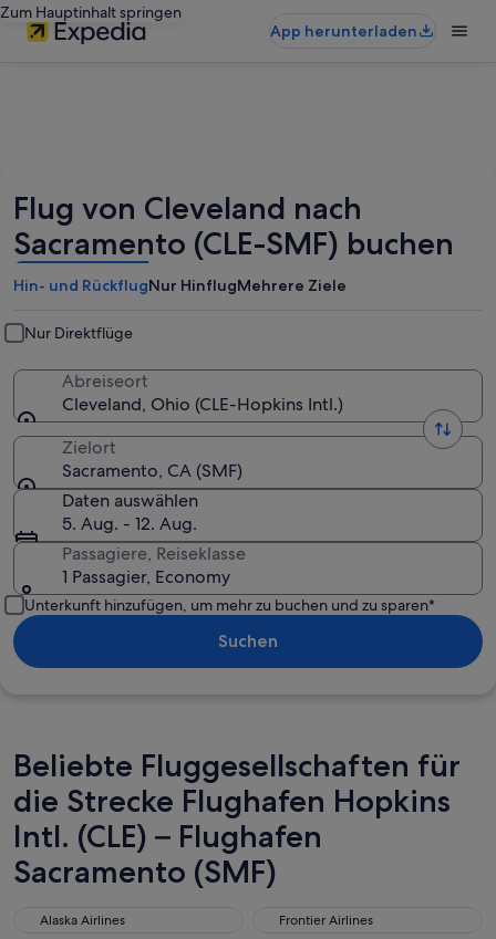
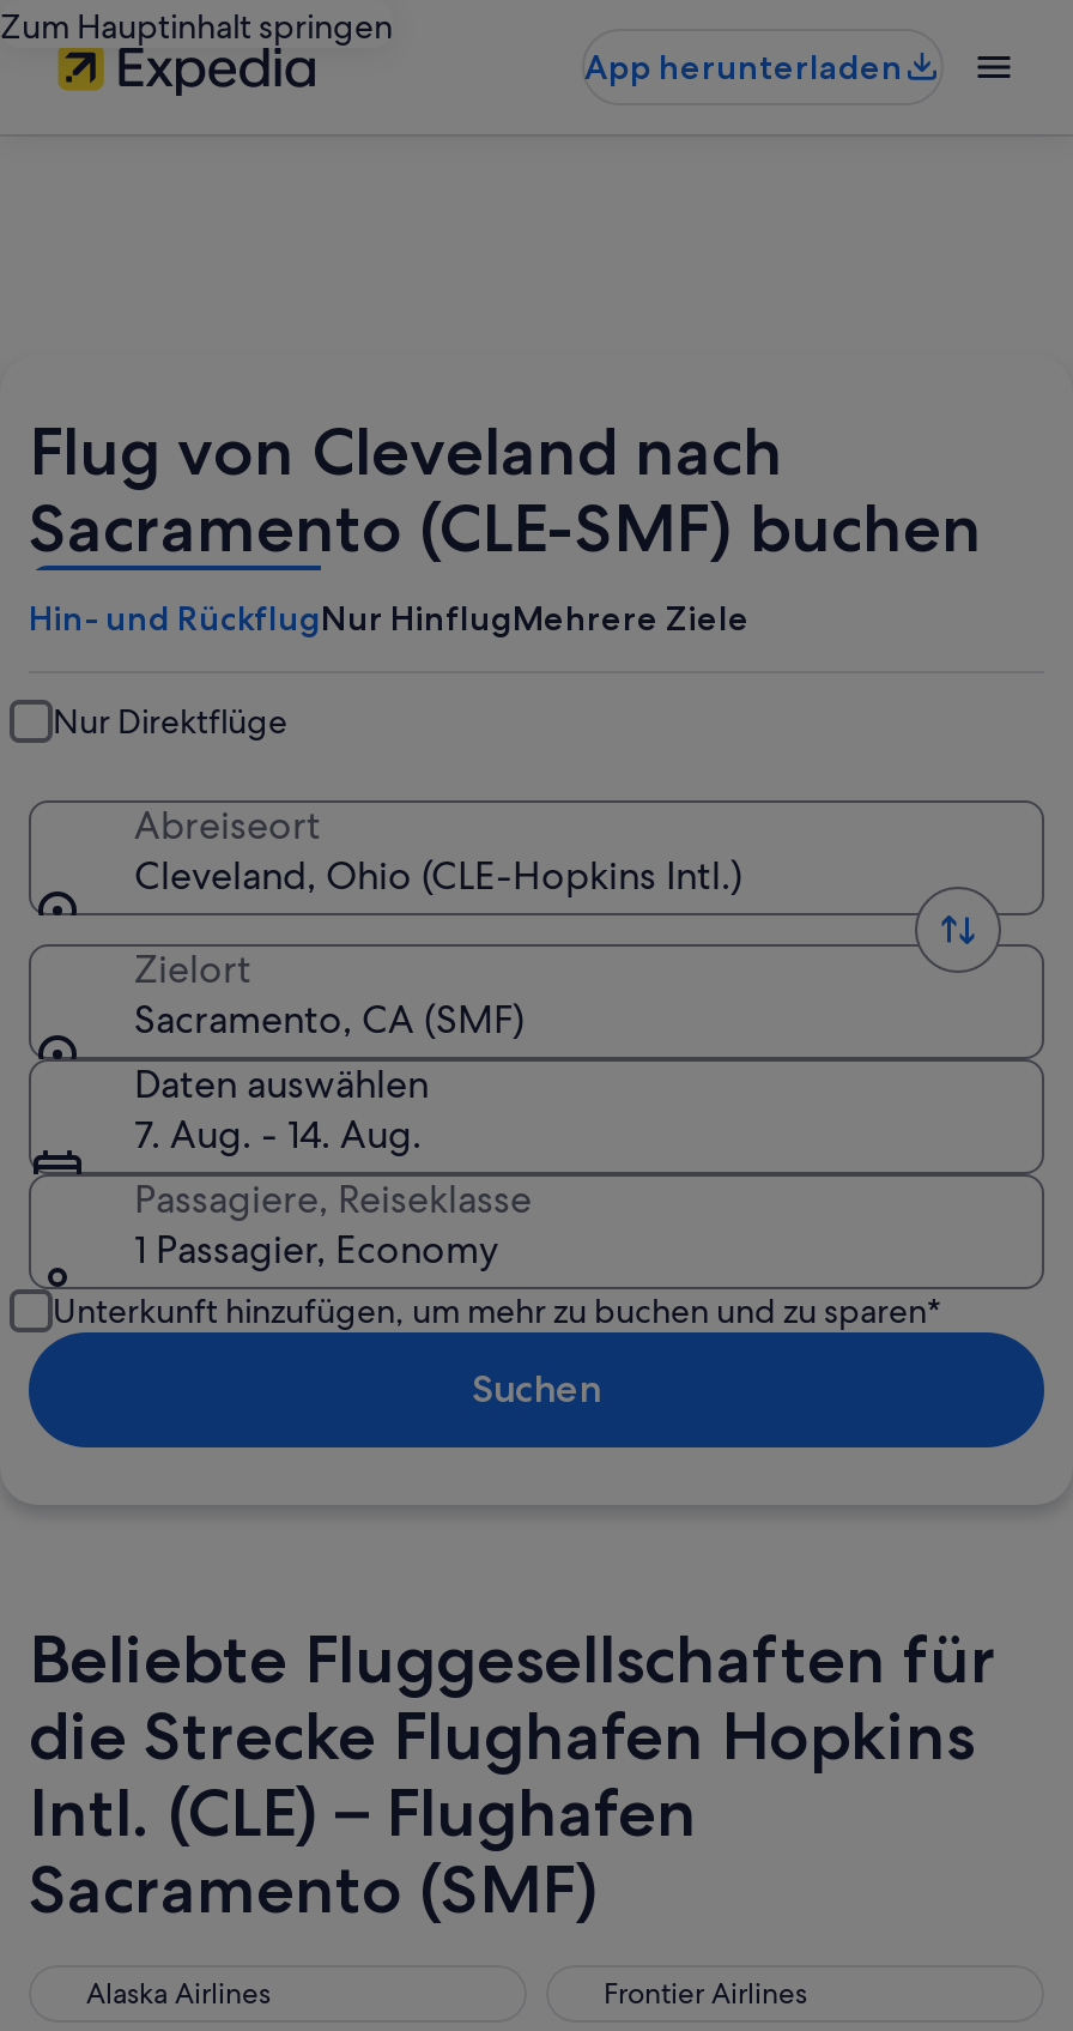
- 5. Aug. - 12. Aug.
+ 7. Aug. - 14. Aug.
